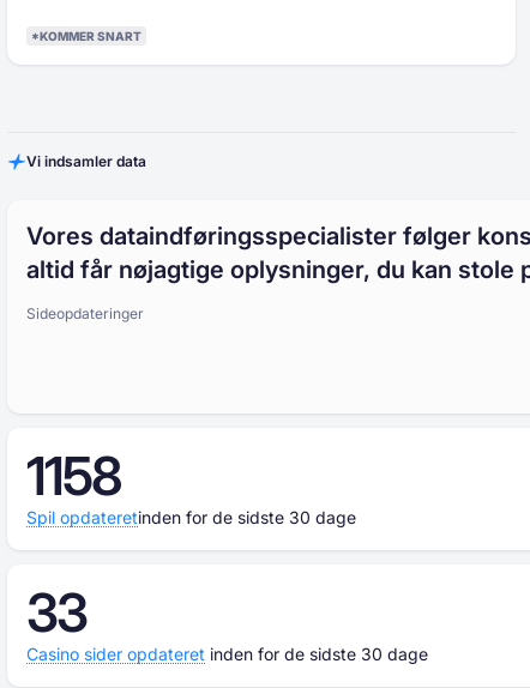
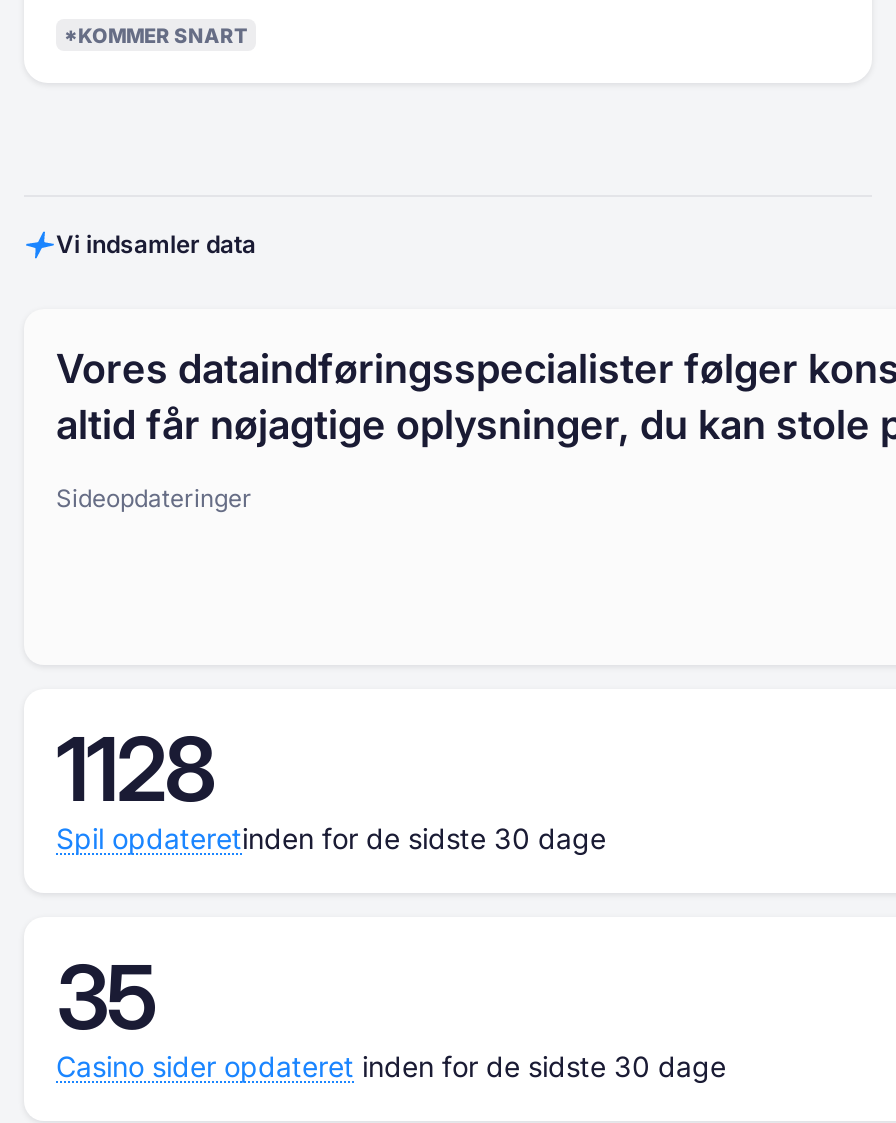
- 1158
+ 1128

- 33
+ 35
